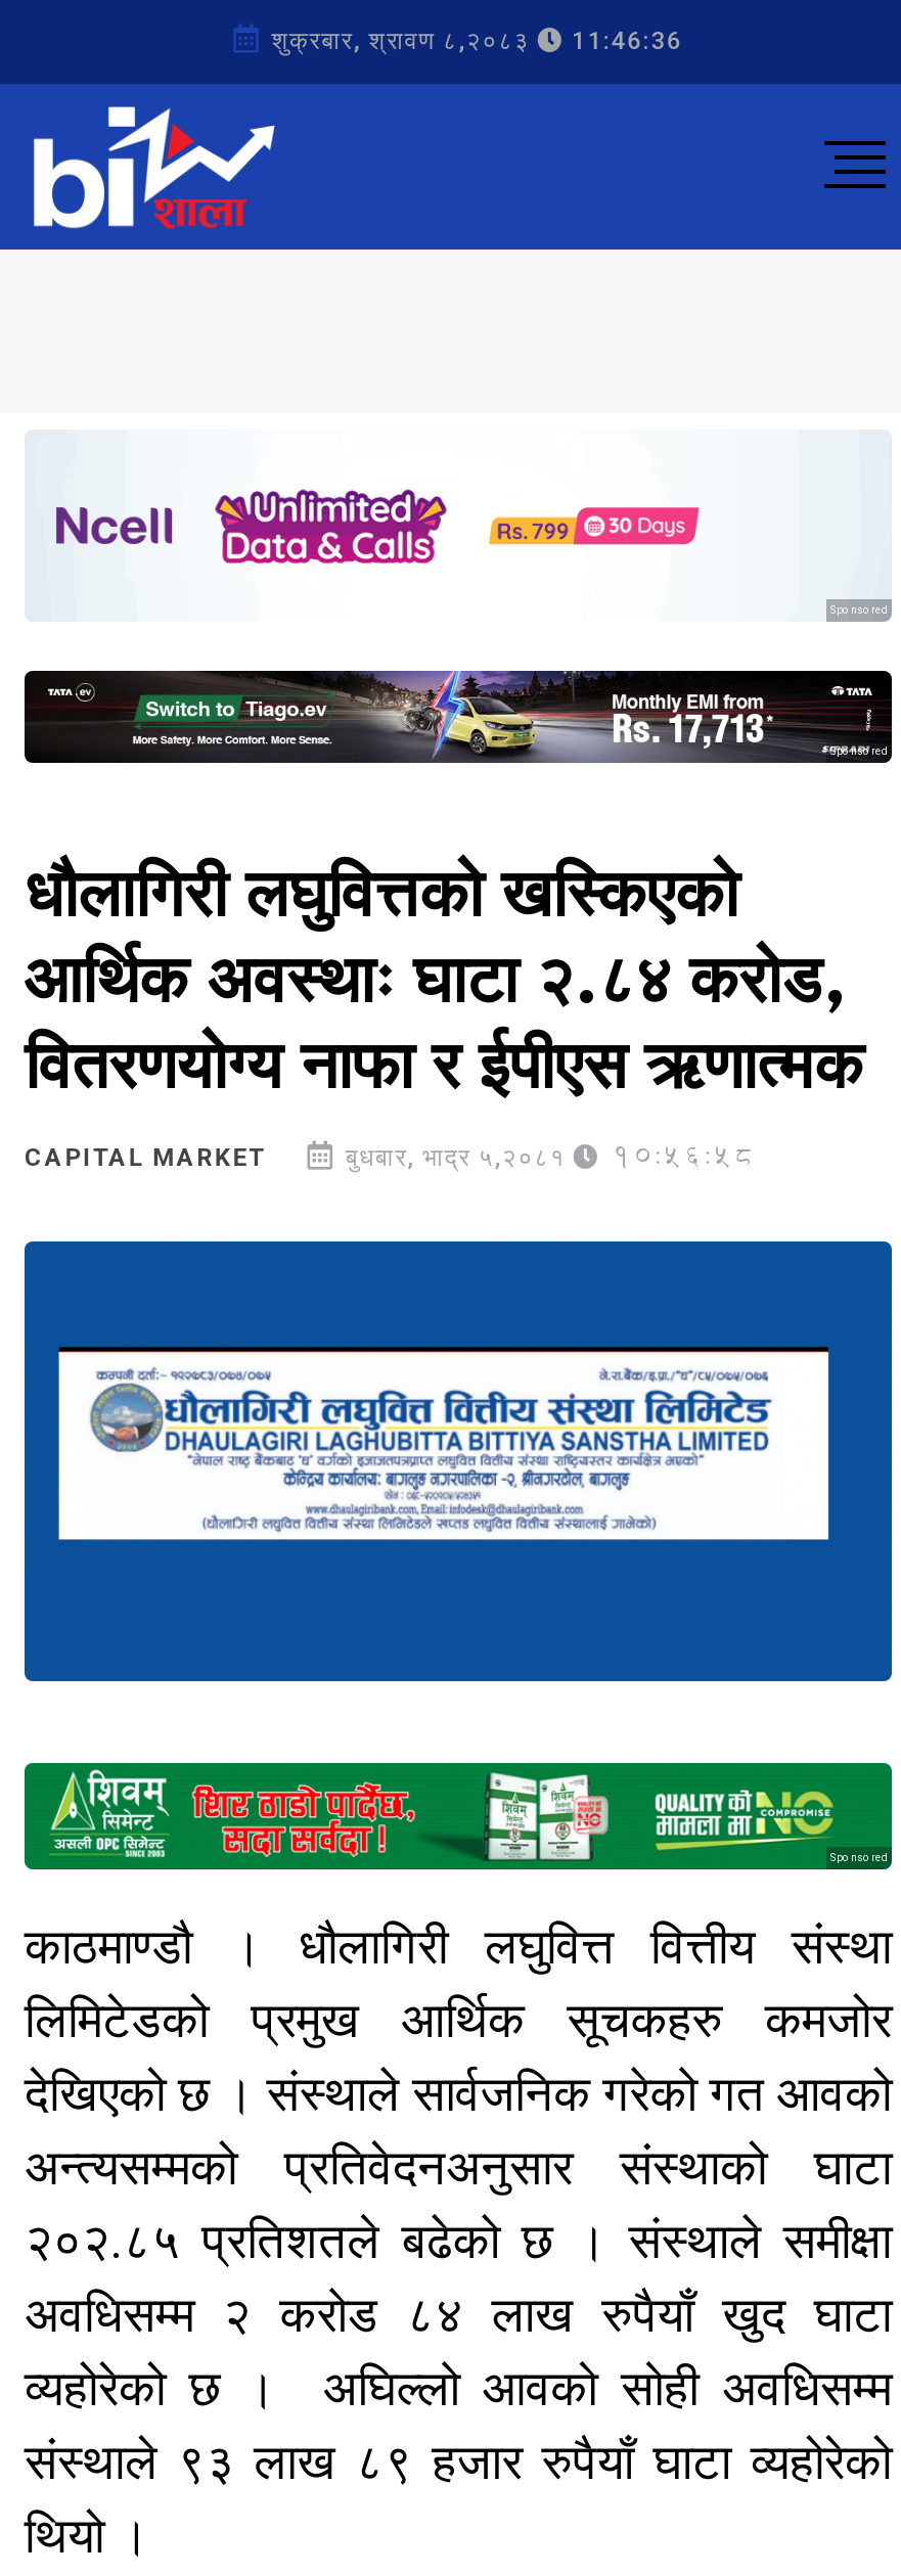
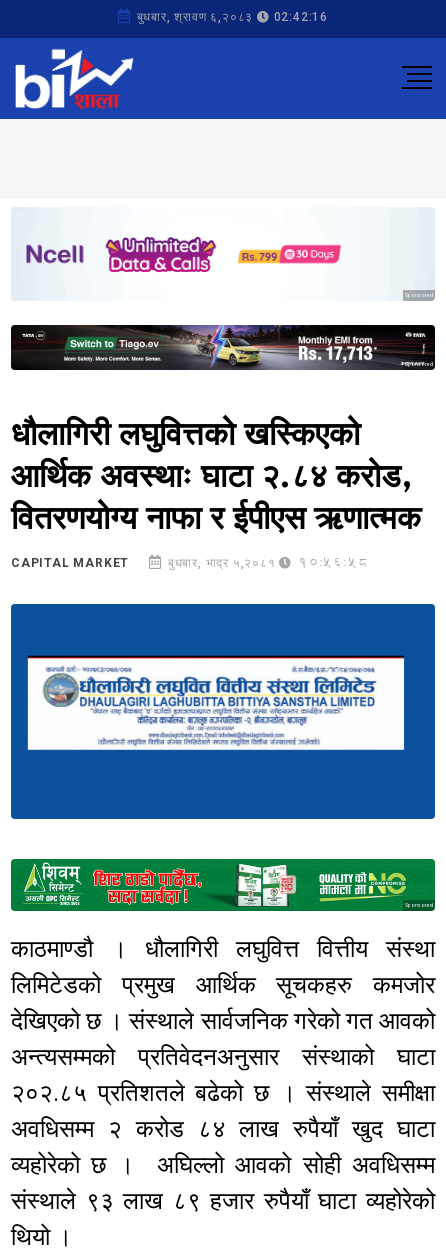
- शुक्रबार, श्रावण ८,२०८३
+ बुधबार, श्रावण ६,२०८३

- 11:46:36
+ 02:42:16
